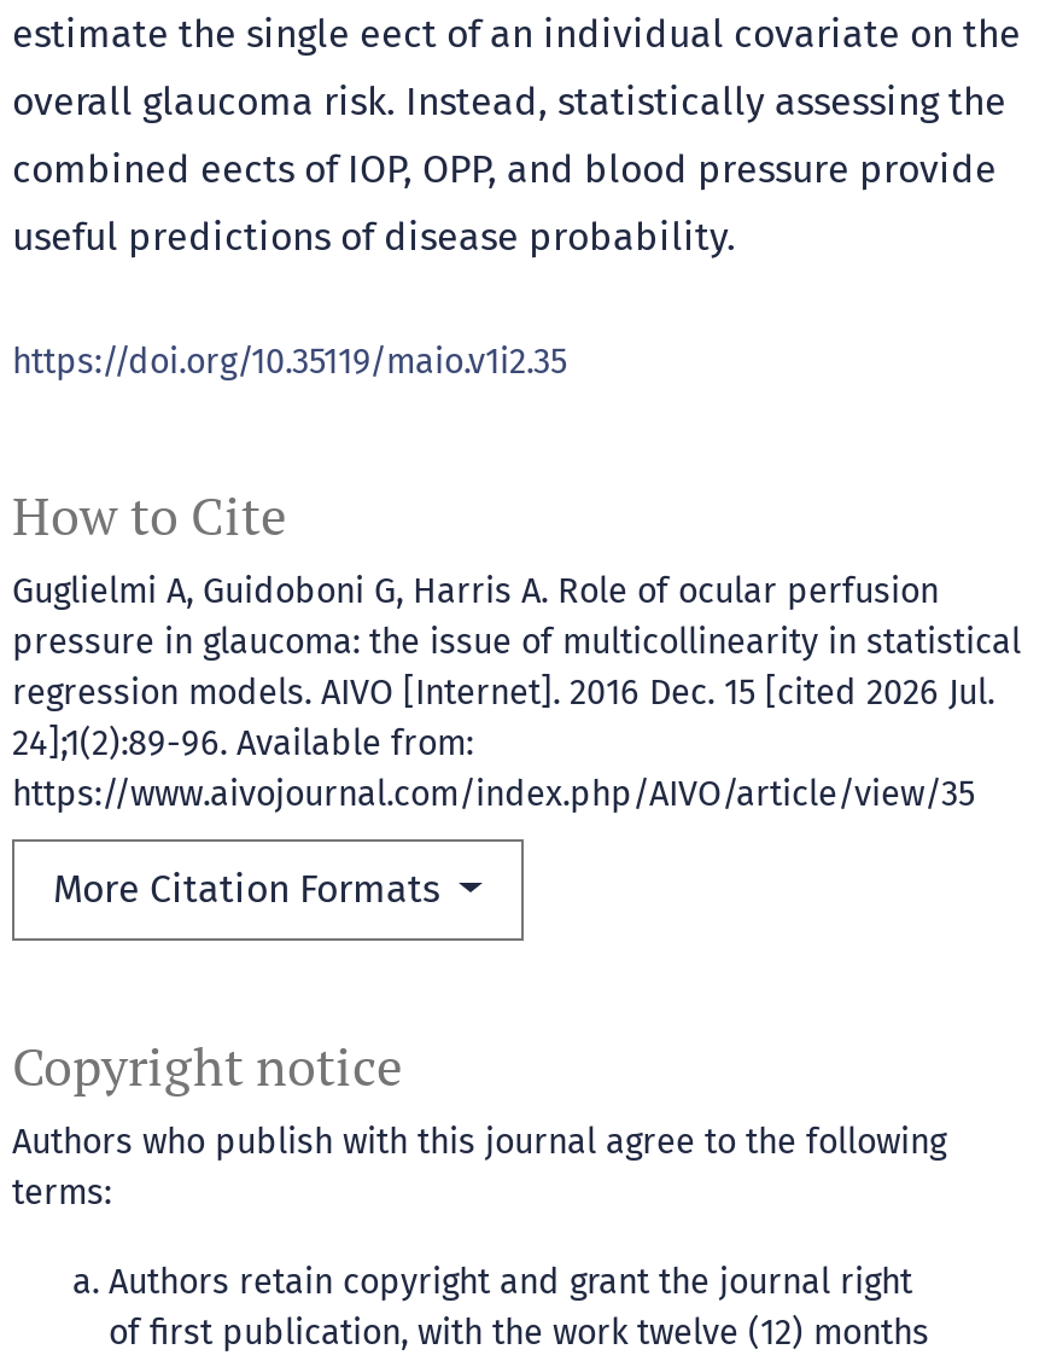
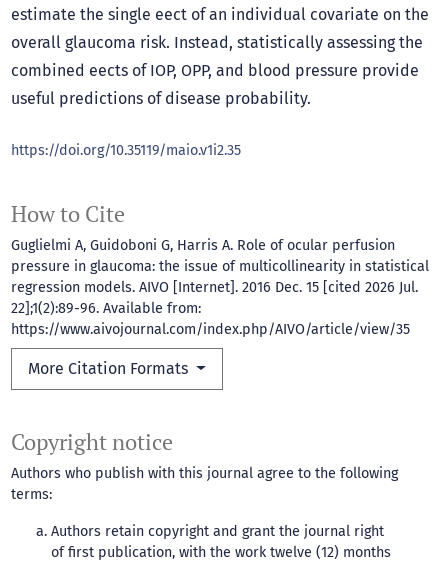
- 24];1(2):89-96. Available from:
+ 22];1(2):89-96. Available from:
